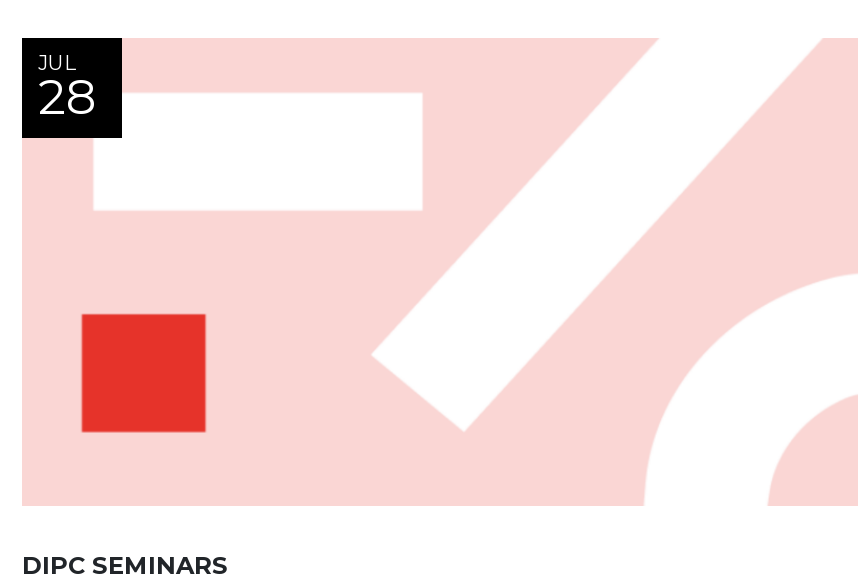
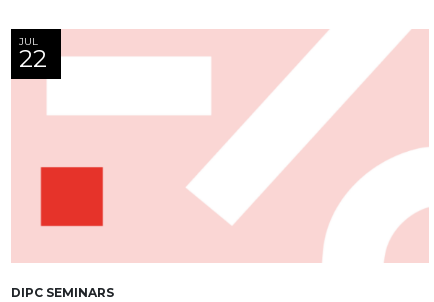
- 28
+ 22
